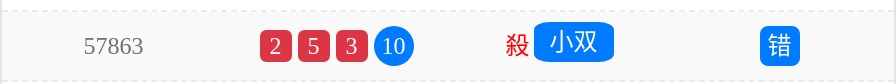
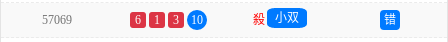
- 57863
+ 57069

- 2
+ 6

- 5
+ 1
